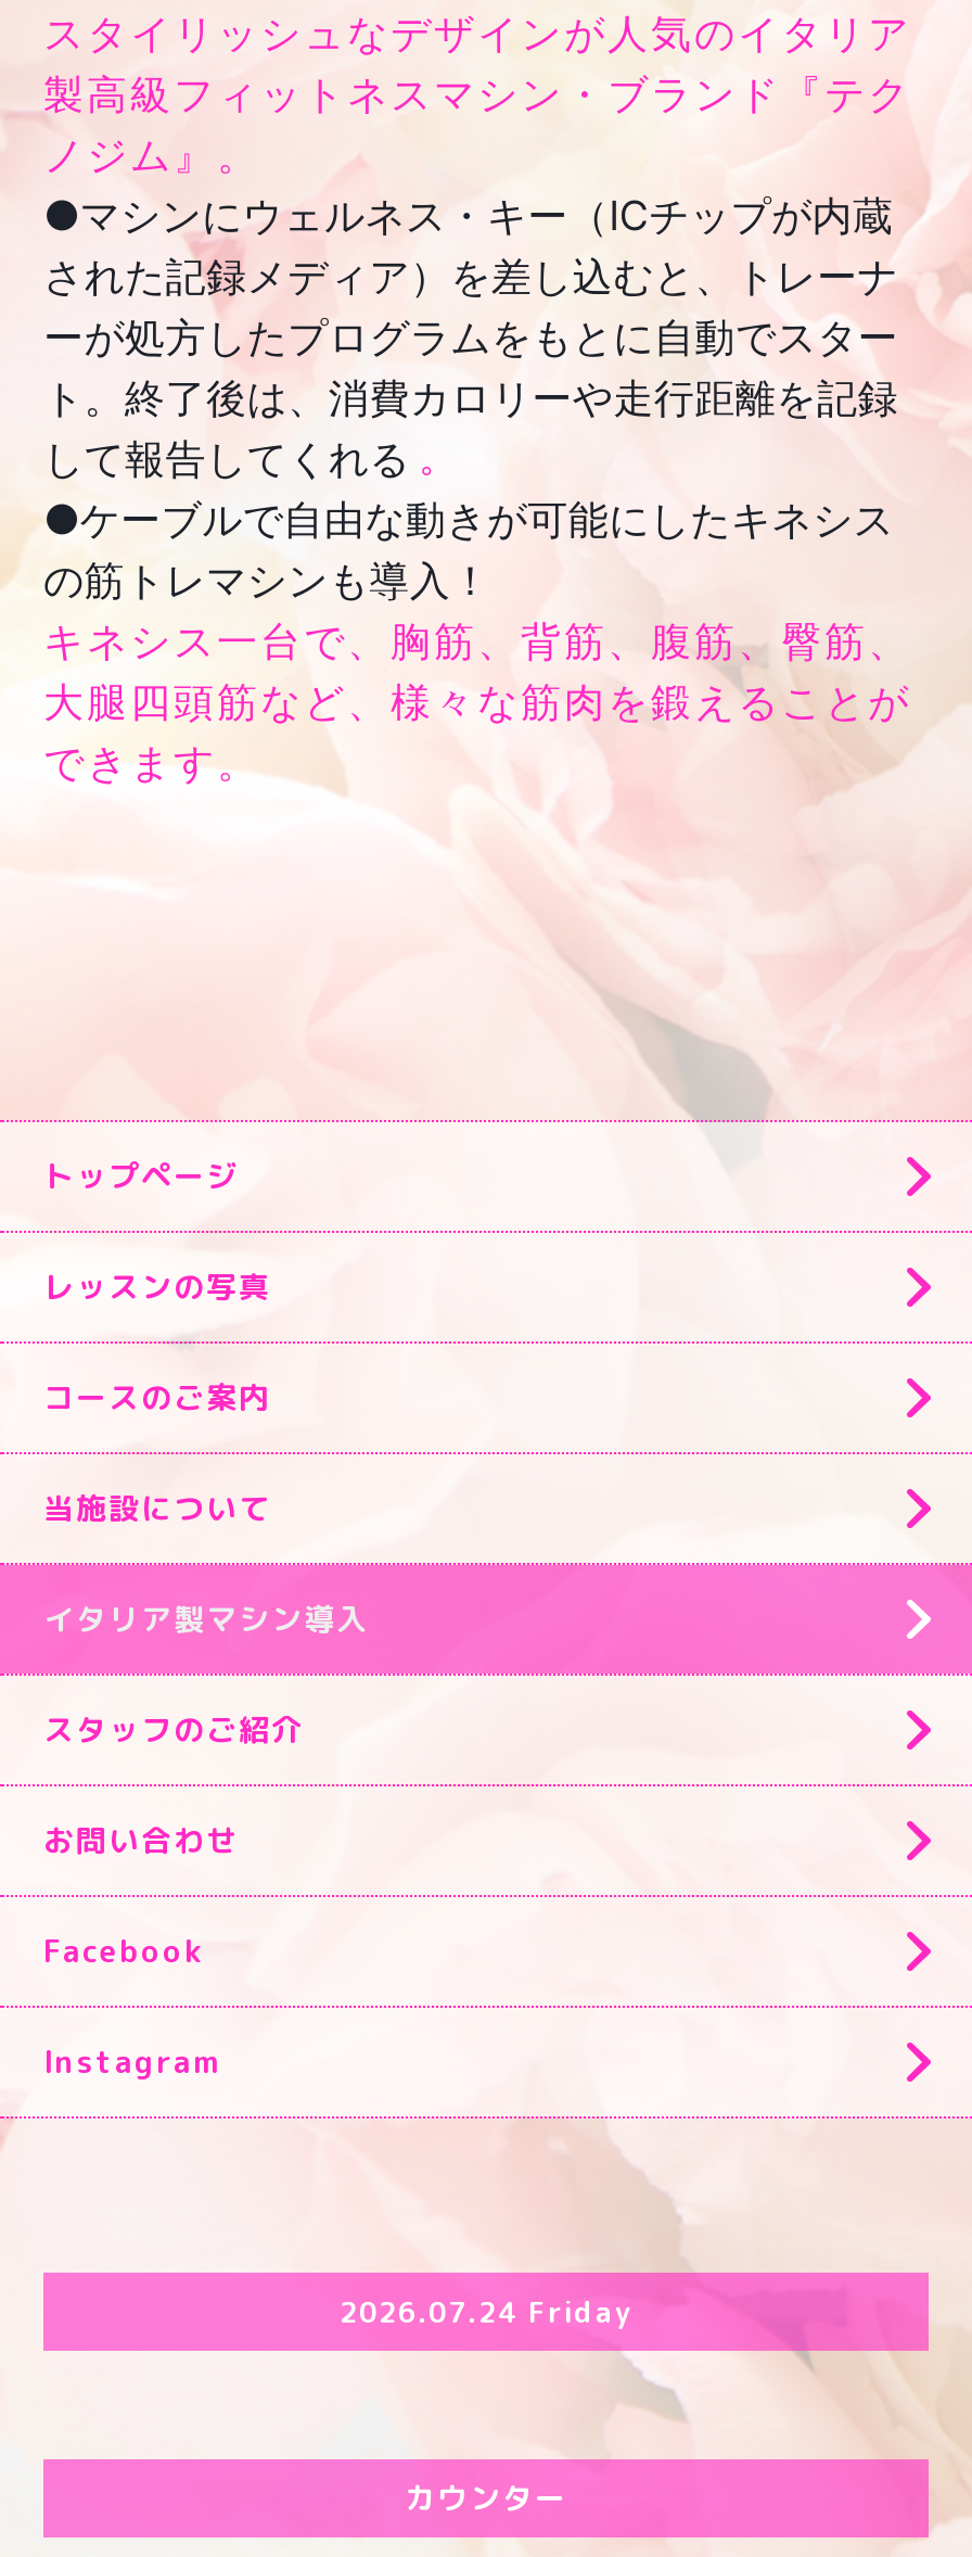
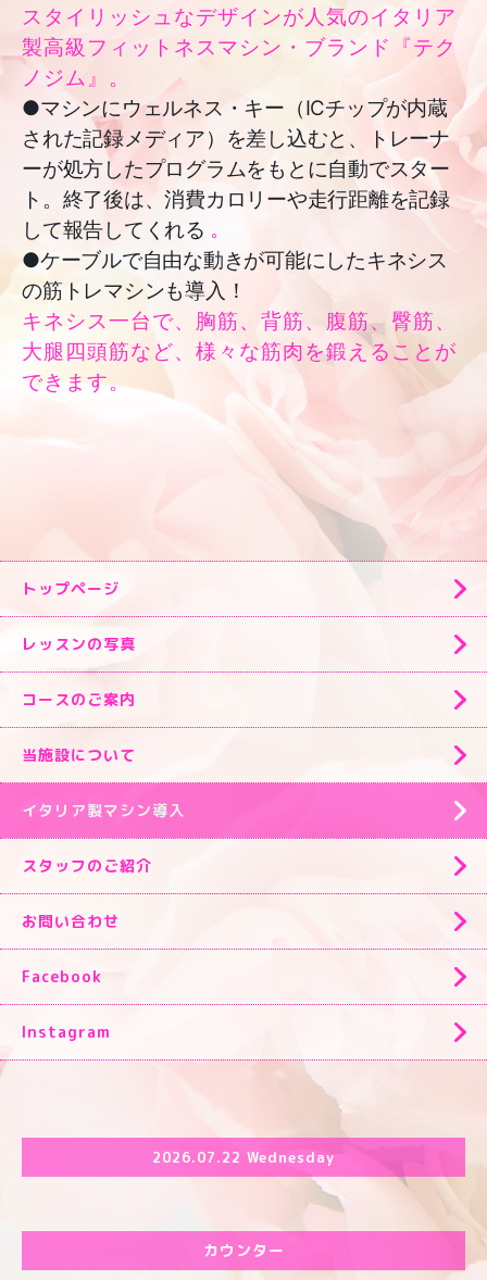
- 2026.07.24 Friday
+ 2026.07.22 Wednesday
